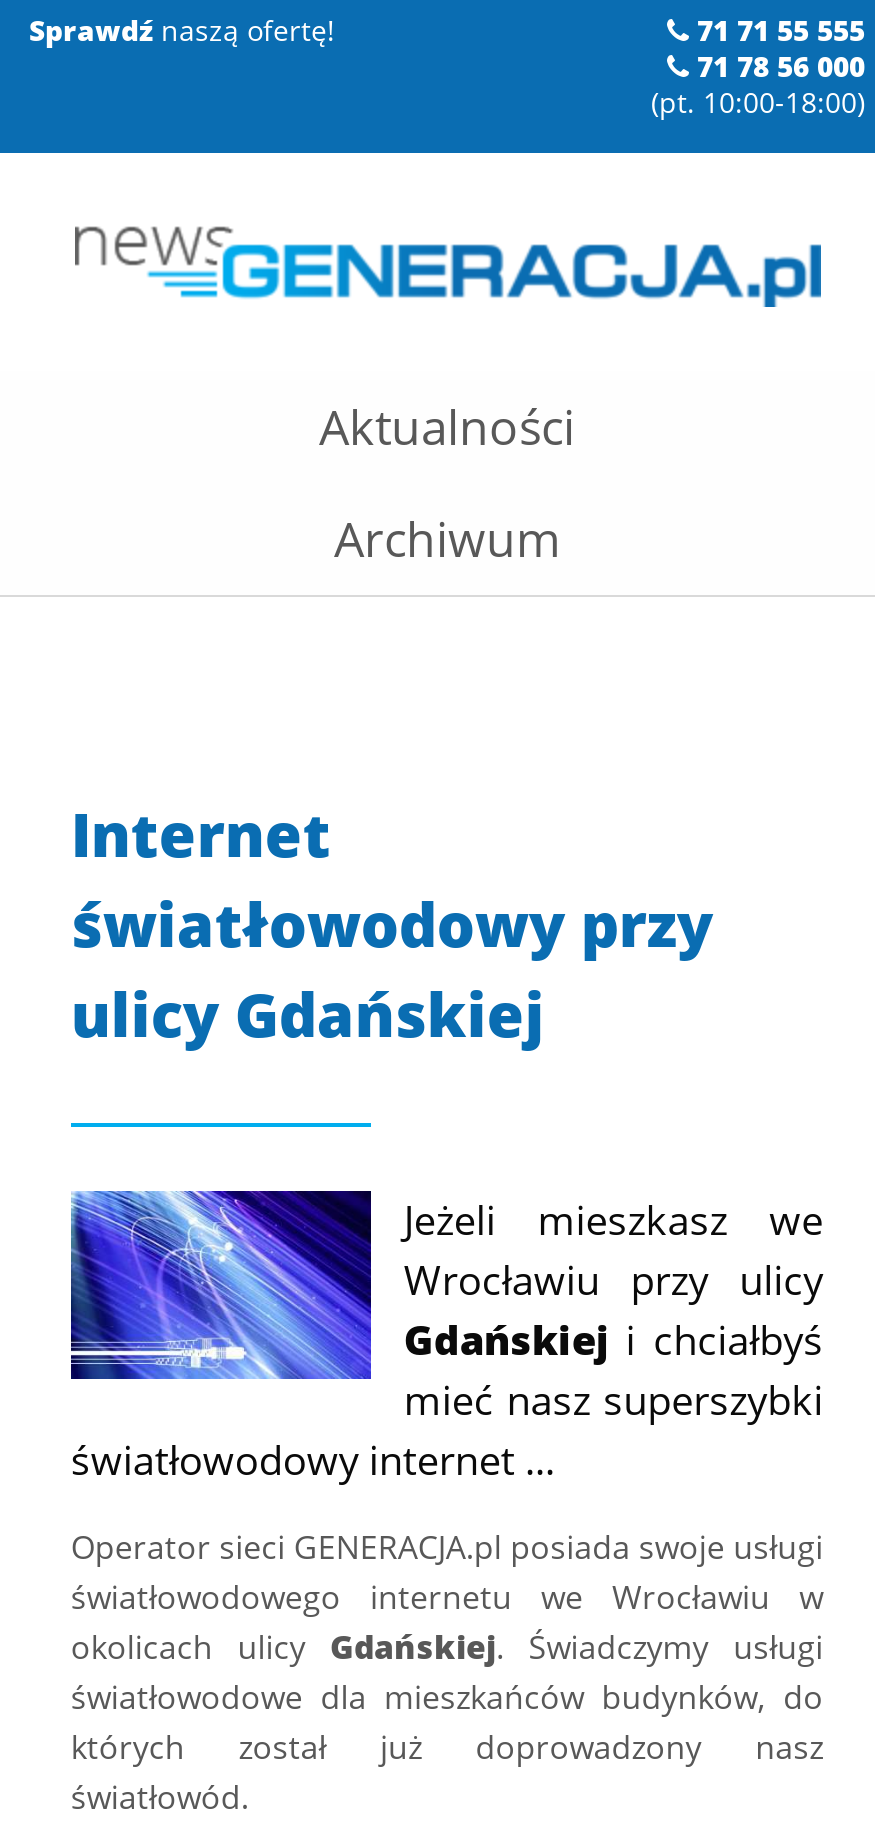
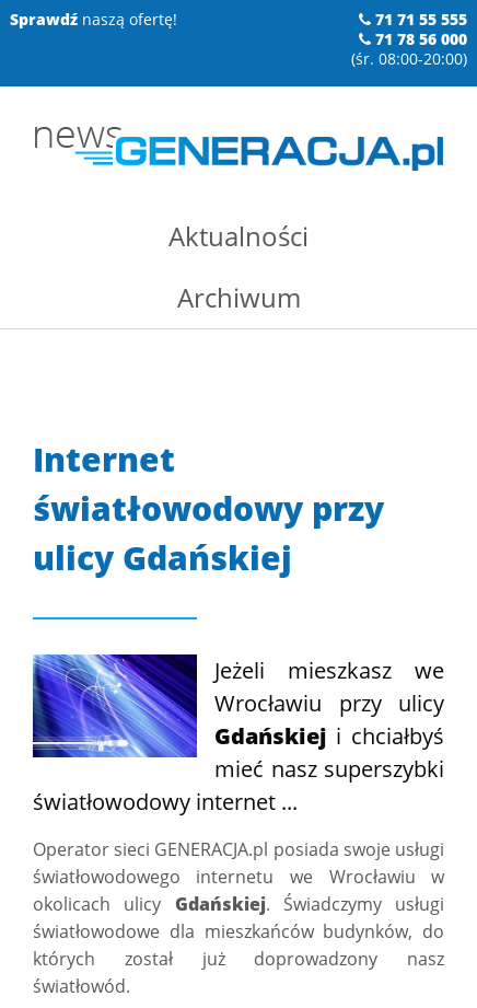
- (pt. 10:00-18:00)
+ (śr. 08:00-20:00)
